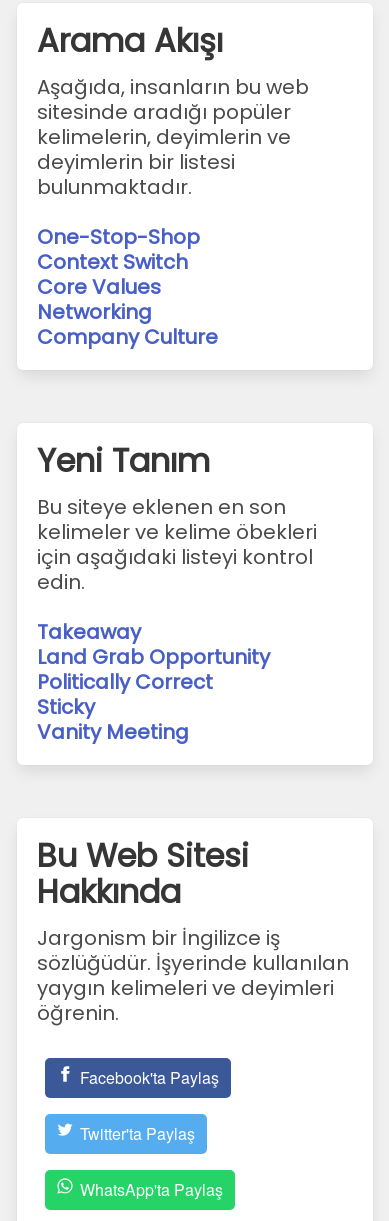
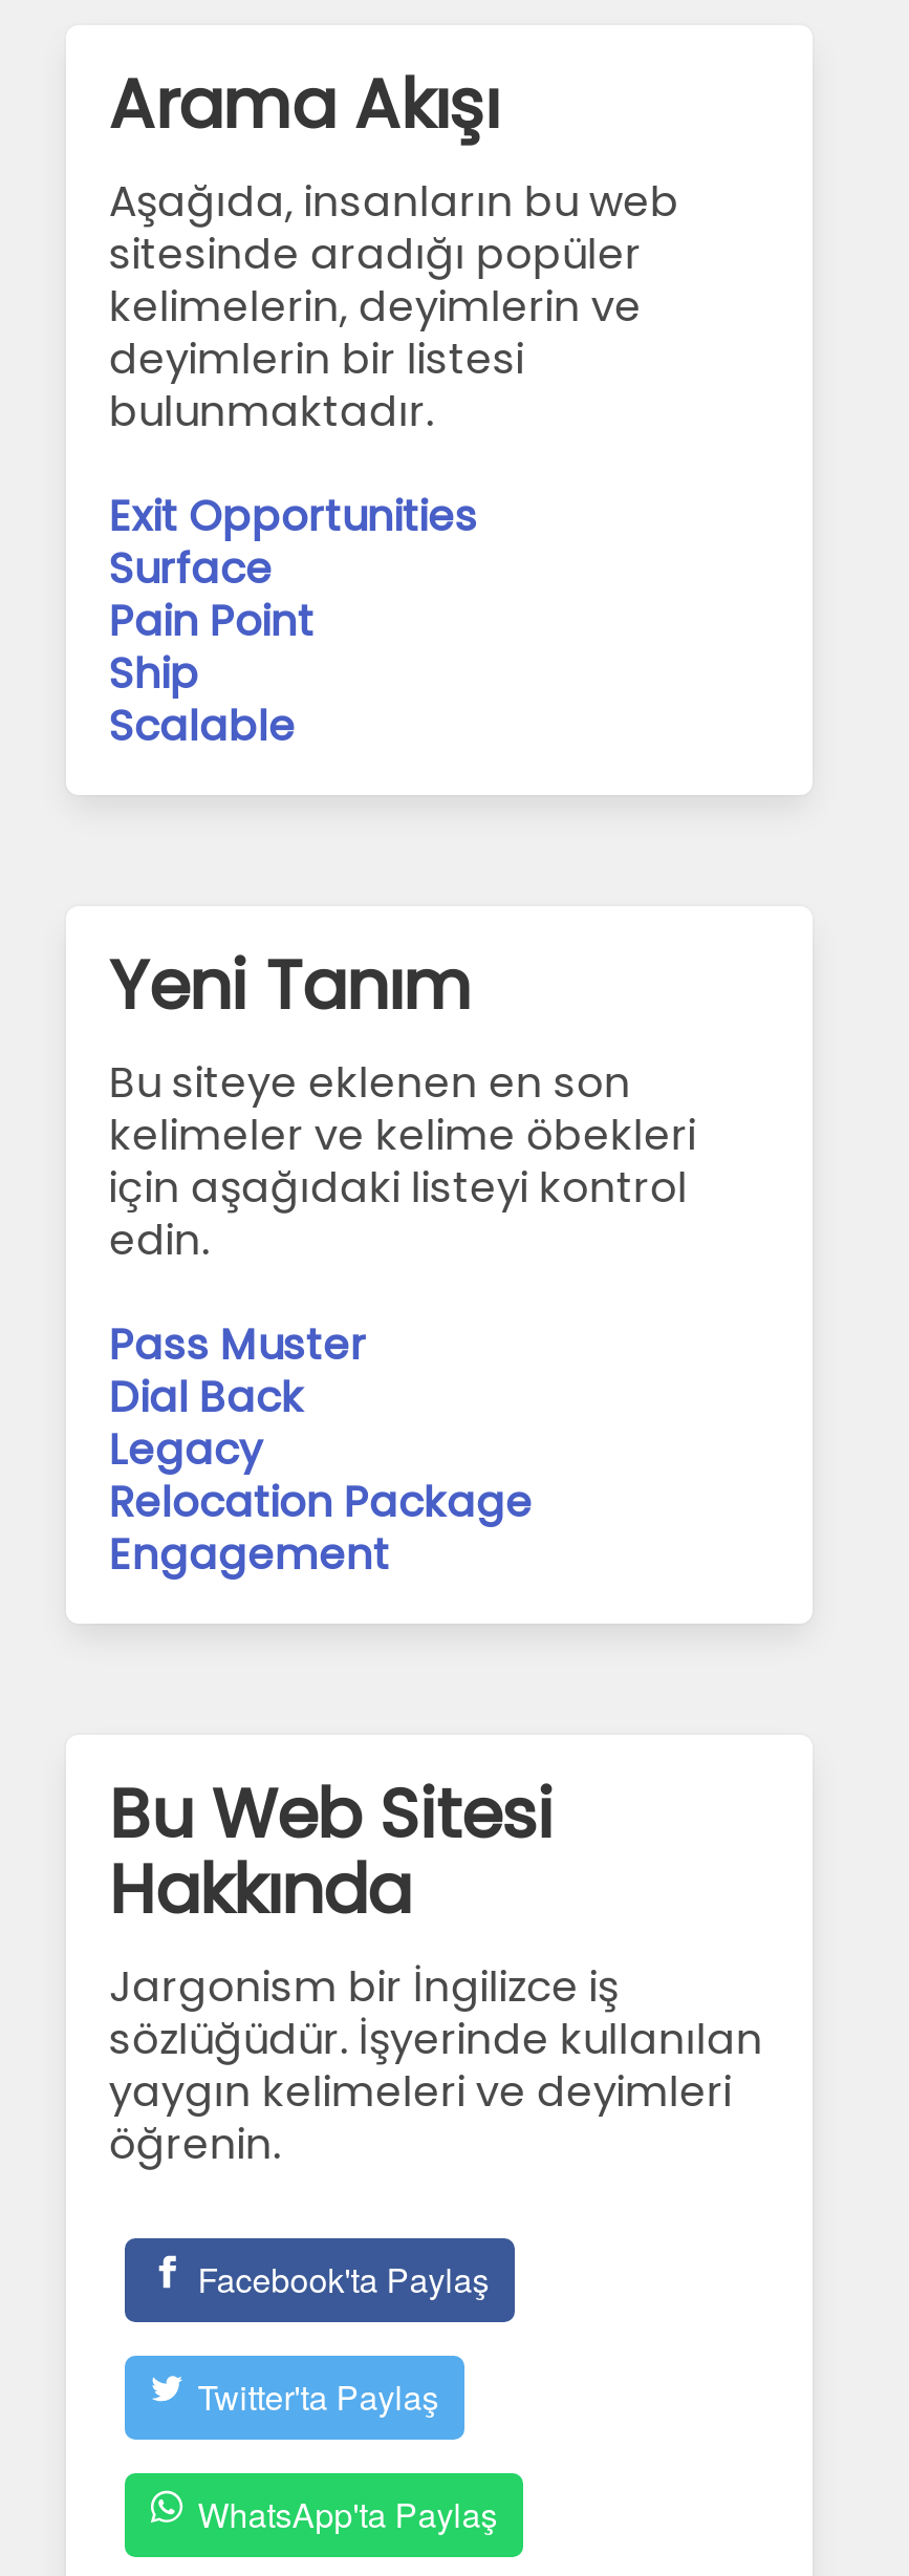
- One-Stop-Shop
- Context Switch
- Core Values
- Networking
- Company Culture
+ Exit Opportunities
+ Surface
+ Pain Point
+ Ship
+ Scalable

- Takeaway
- Land Grab Opportunity
- Politically Correct
- Sticky
- Vanity Meeting
+ Pass Muster
+ Dial Back
+ Legacy
+ Relocation Package
+ Engagement
